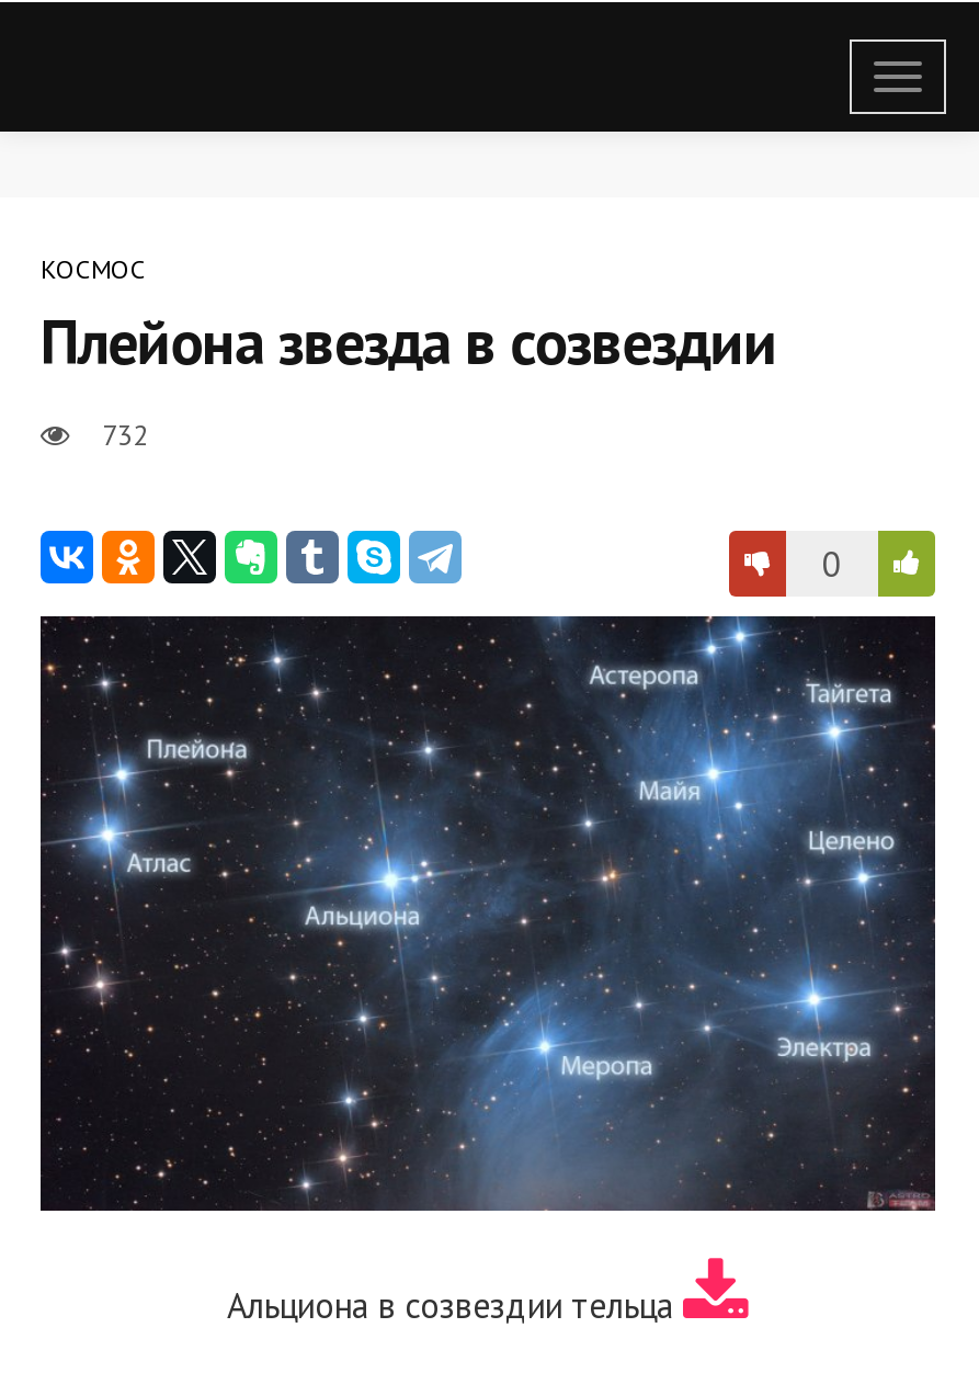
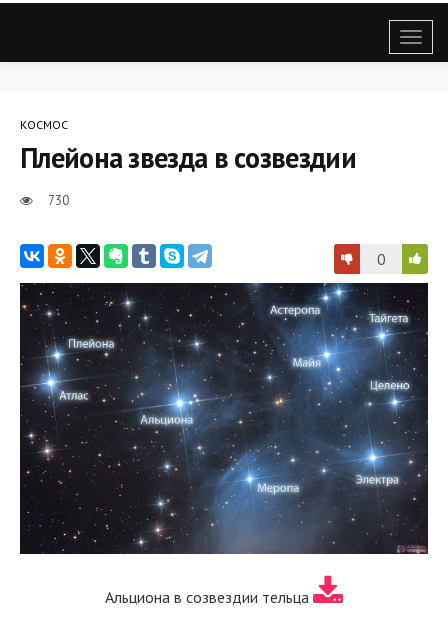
- 732
+ 730
